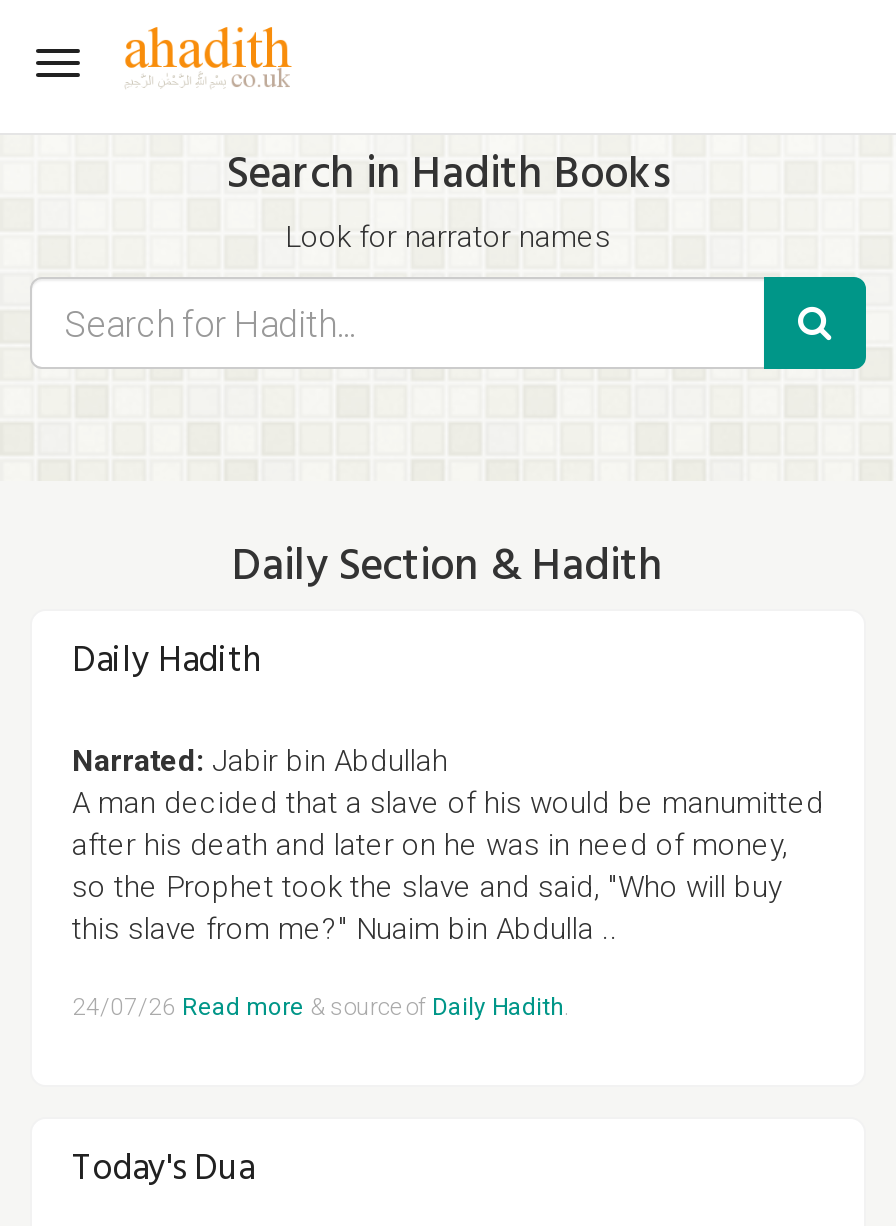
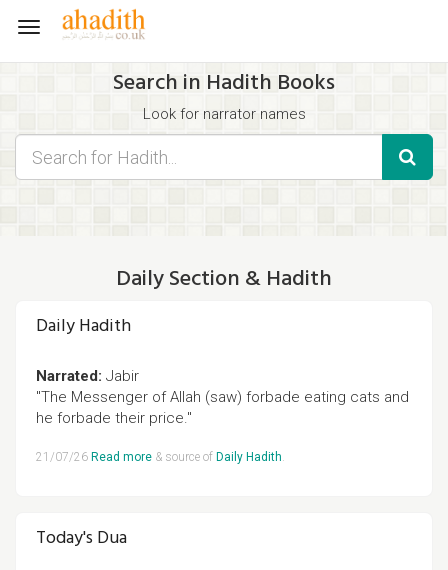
- Narrated: Jabir bin Abdullah
- A man decided that a slave of his would be manumitted
- after his death and later on he was in need of money,
- so the Prophet took the slave and said, "Who will buy
- this slave from me?" Nuaim bin Abdulla ..
+ Narrated: Jabir
+ "The Messenger of Allah (saw) forbade eating cats and
+ he forbade their price."

- 24/07/26 Read more & source of Daily Hadith.
+ 21/07/26 Read more & source of Daily Hadith.
